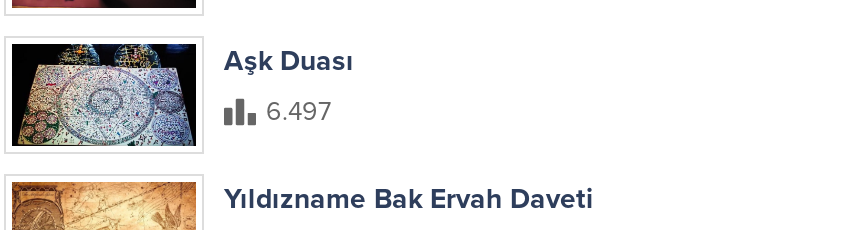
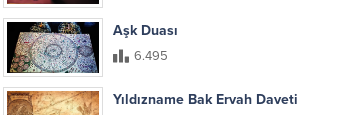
- 6.497
+ 6.495
